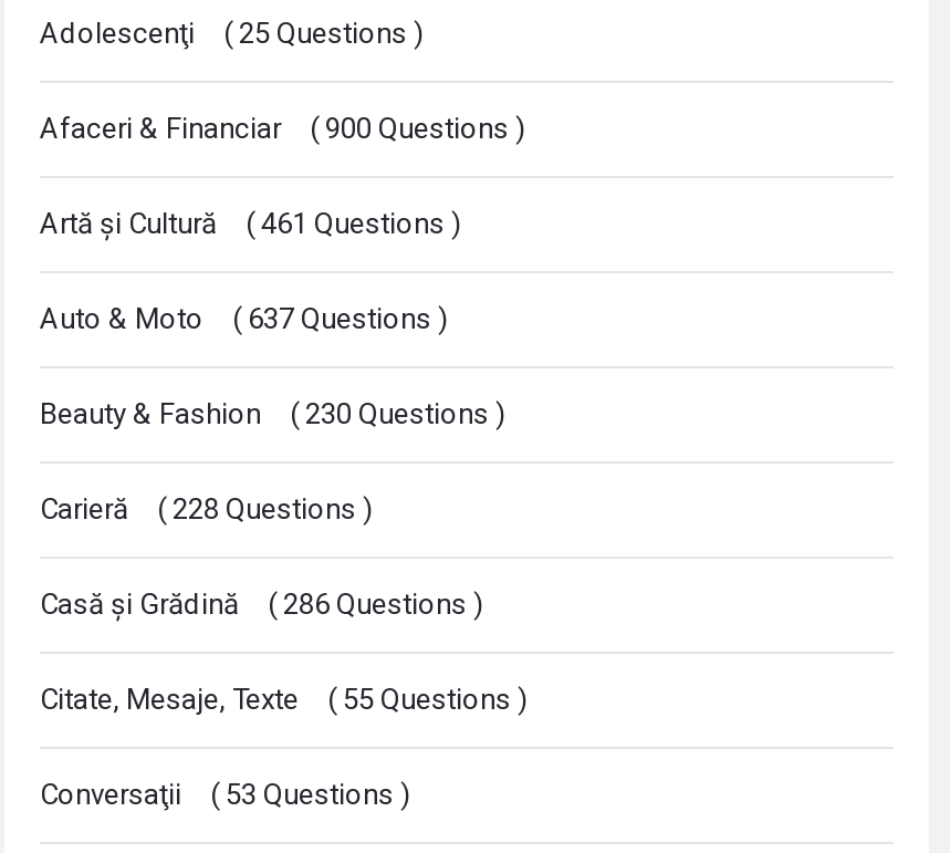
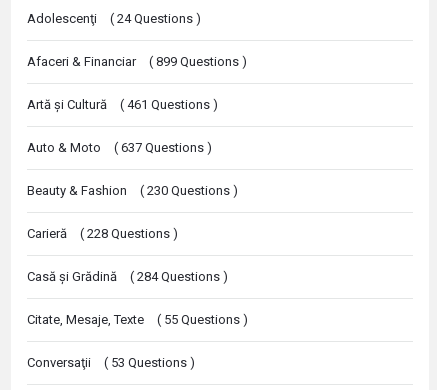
- Adolescenţi ( 25 Questions )
+ Adolescenţi ( 24 Questions )

- Afaceri & Financiar ( 900 Questions )
+ Afaceri & Financiar ( 899 Questions )

- Casă şi Grădină ( 286 Questions )
+ Casă şi Grădină ( 284 Questions )
